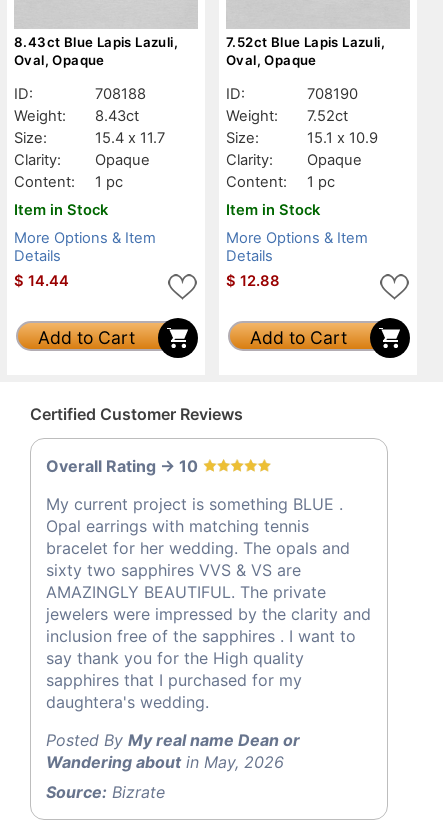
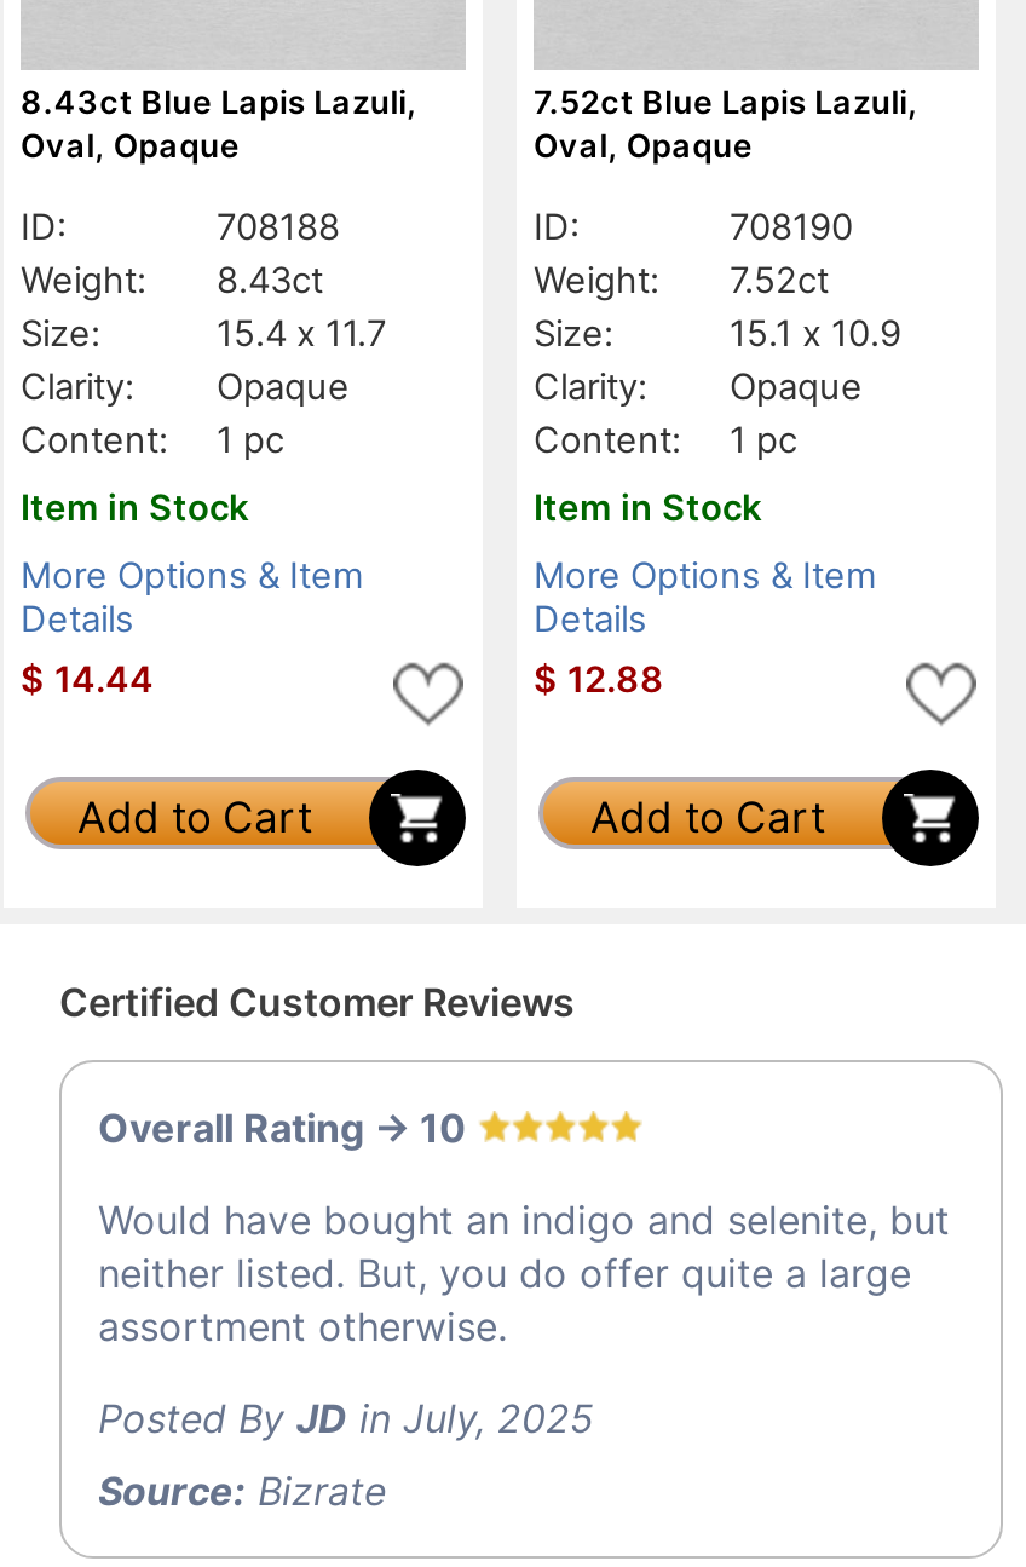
- My current project is something BLUE .
- Opal earrings with matching tennis
- bracelet for her wedding. The opals and
- sixty two sapphires VVS & VS are
- AMAZINGLY BEAUTIFUL. The private
- jewelers were impressed by the clarity and
- inclusion free of the sapphires . I want to
- say thank you for the High quality
- sapphires that I purchased for my
- daughtera's wedding.
+ Would have bought an indigo and selenite, but
+ neither listed. But, you do offer quite a large
+ assortment otherwise.

- Posted By My real name Dean or
- Wandering about in May, 2026
+ Posted By JD in July, 2025
